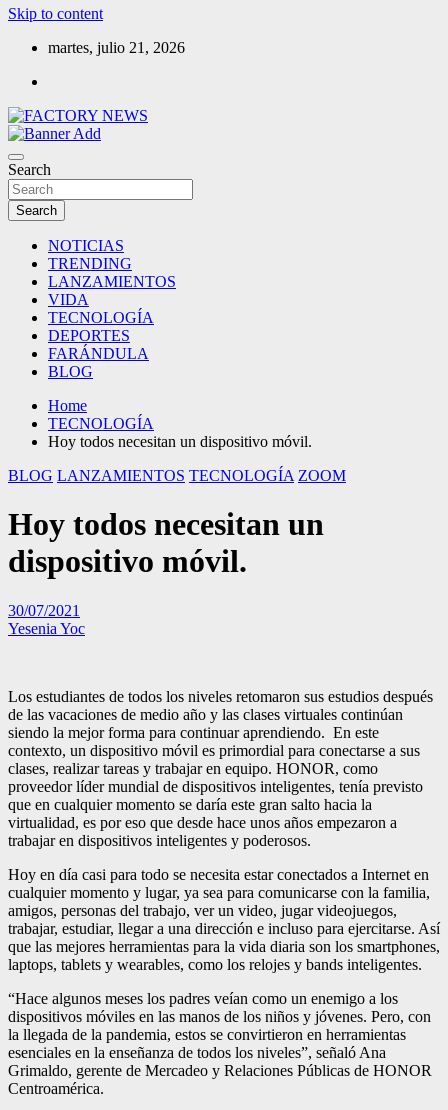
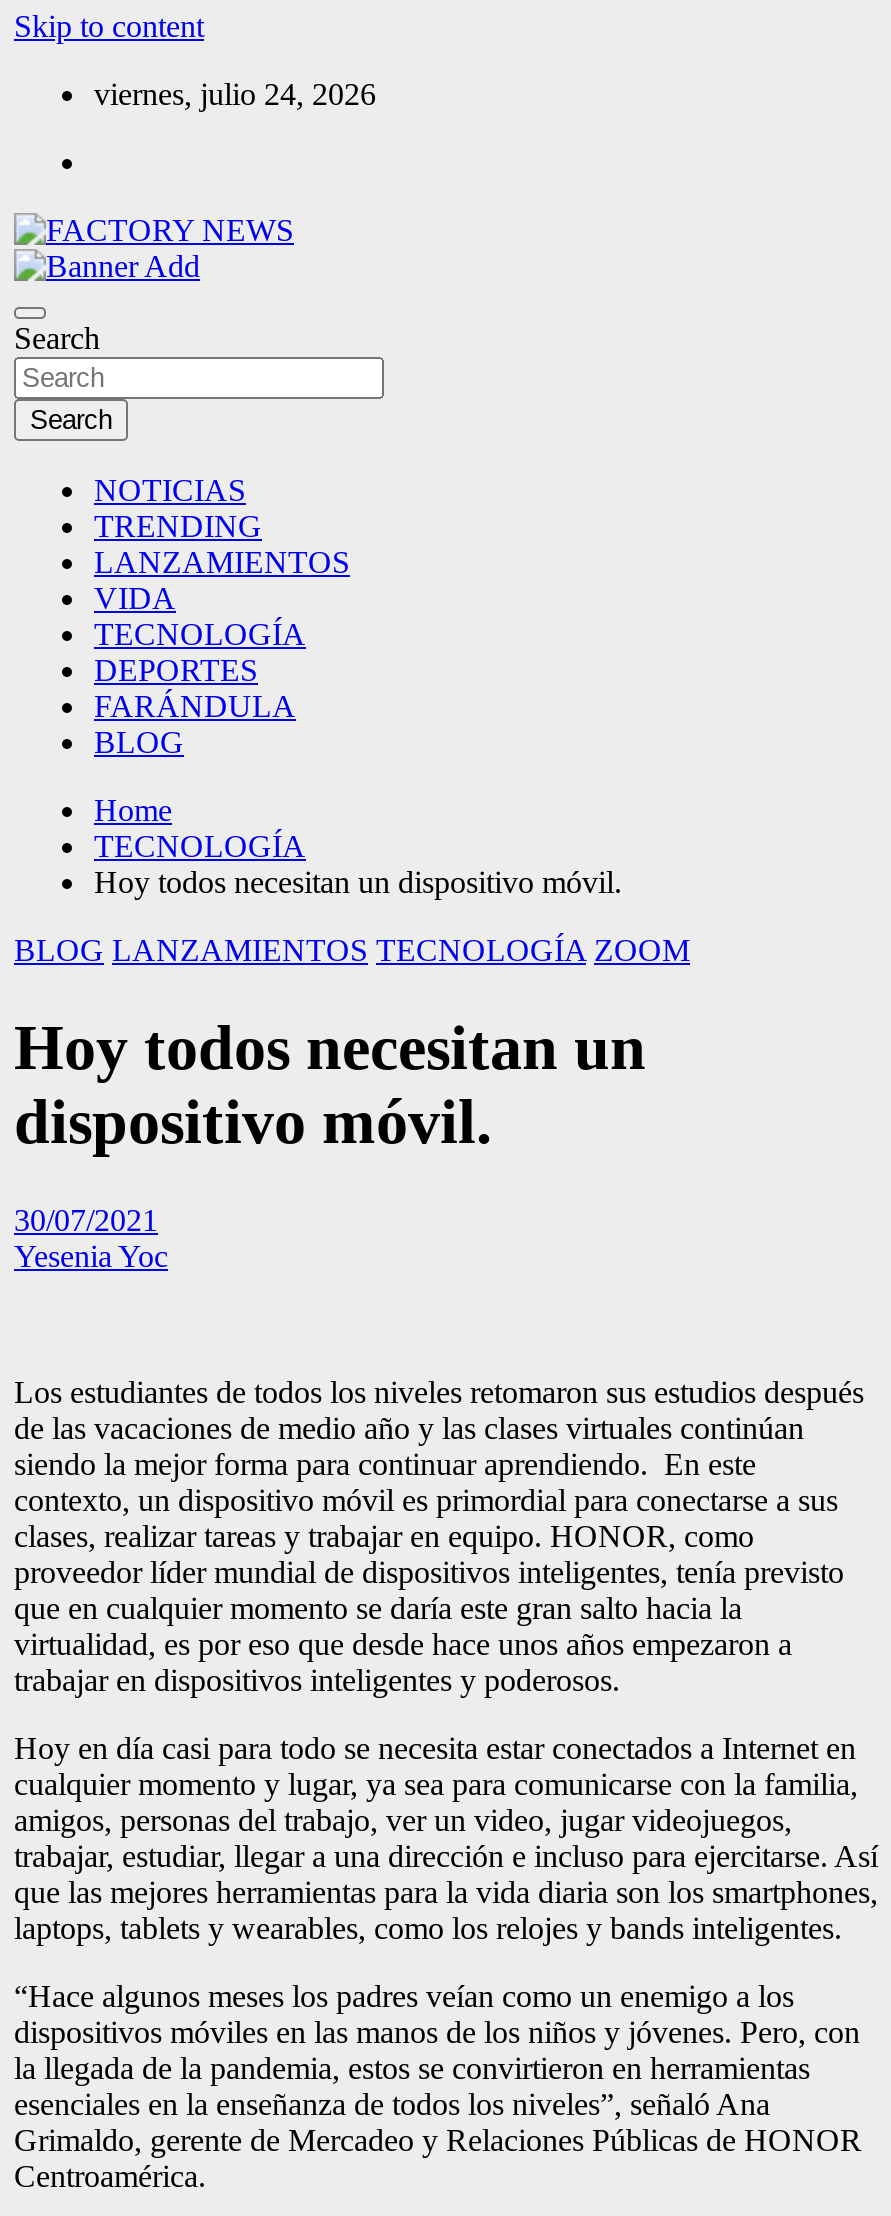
- martes, julio 21, 2026
+ viernes, julio 24, 2026
